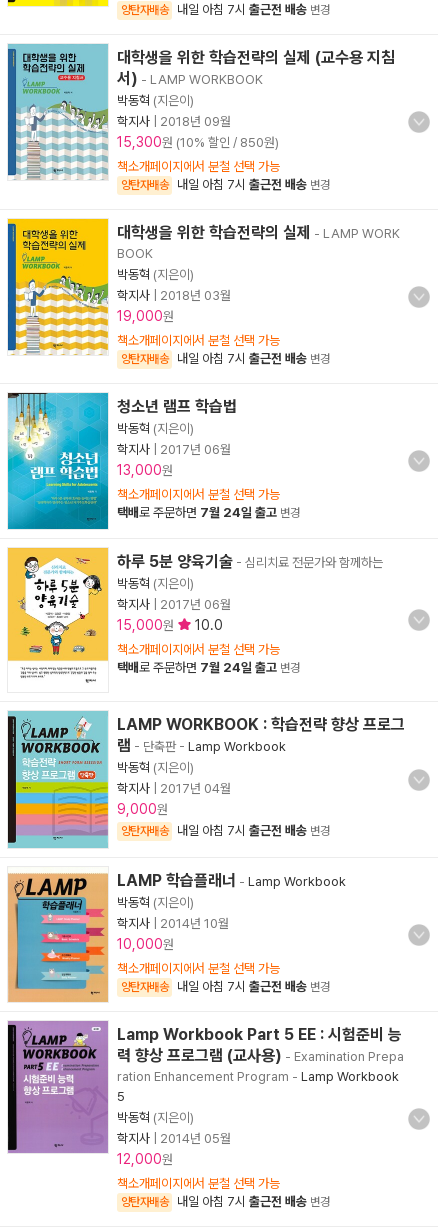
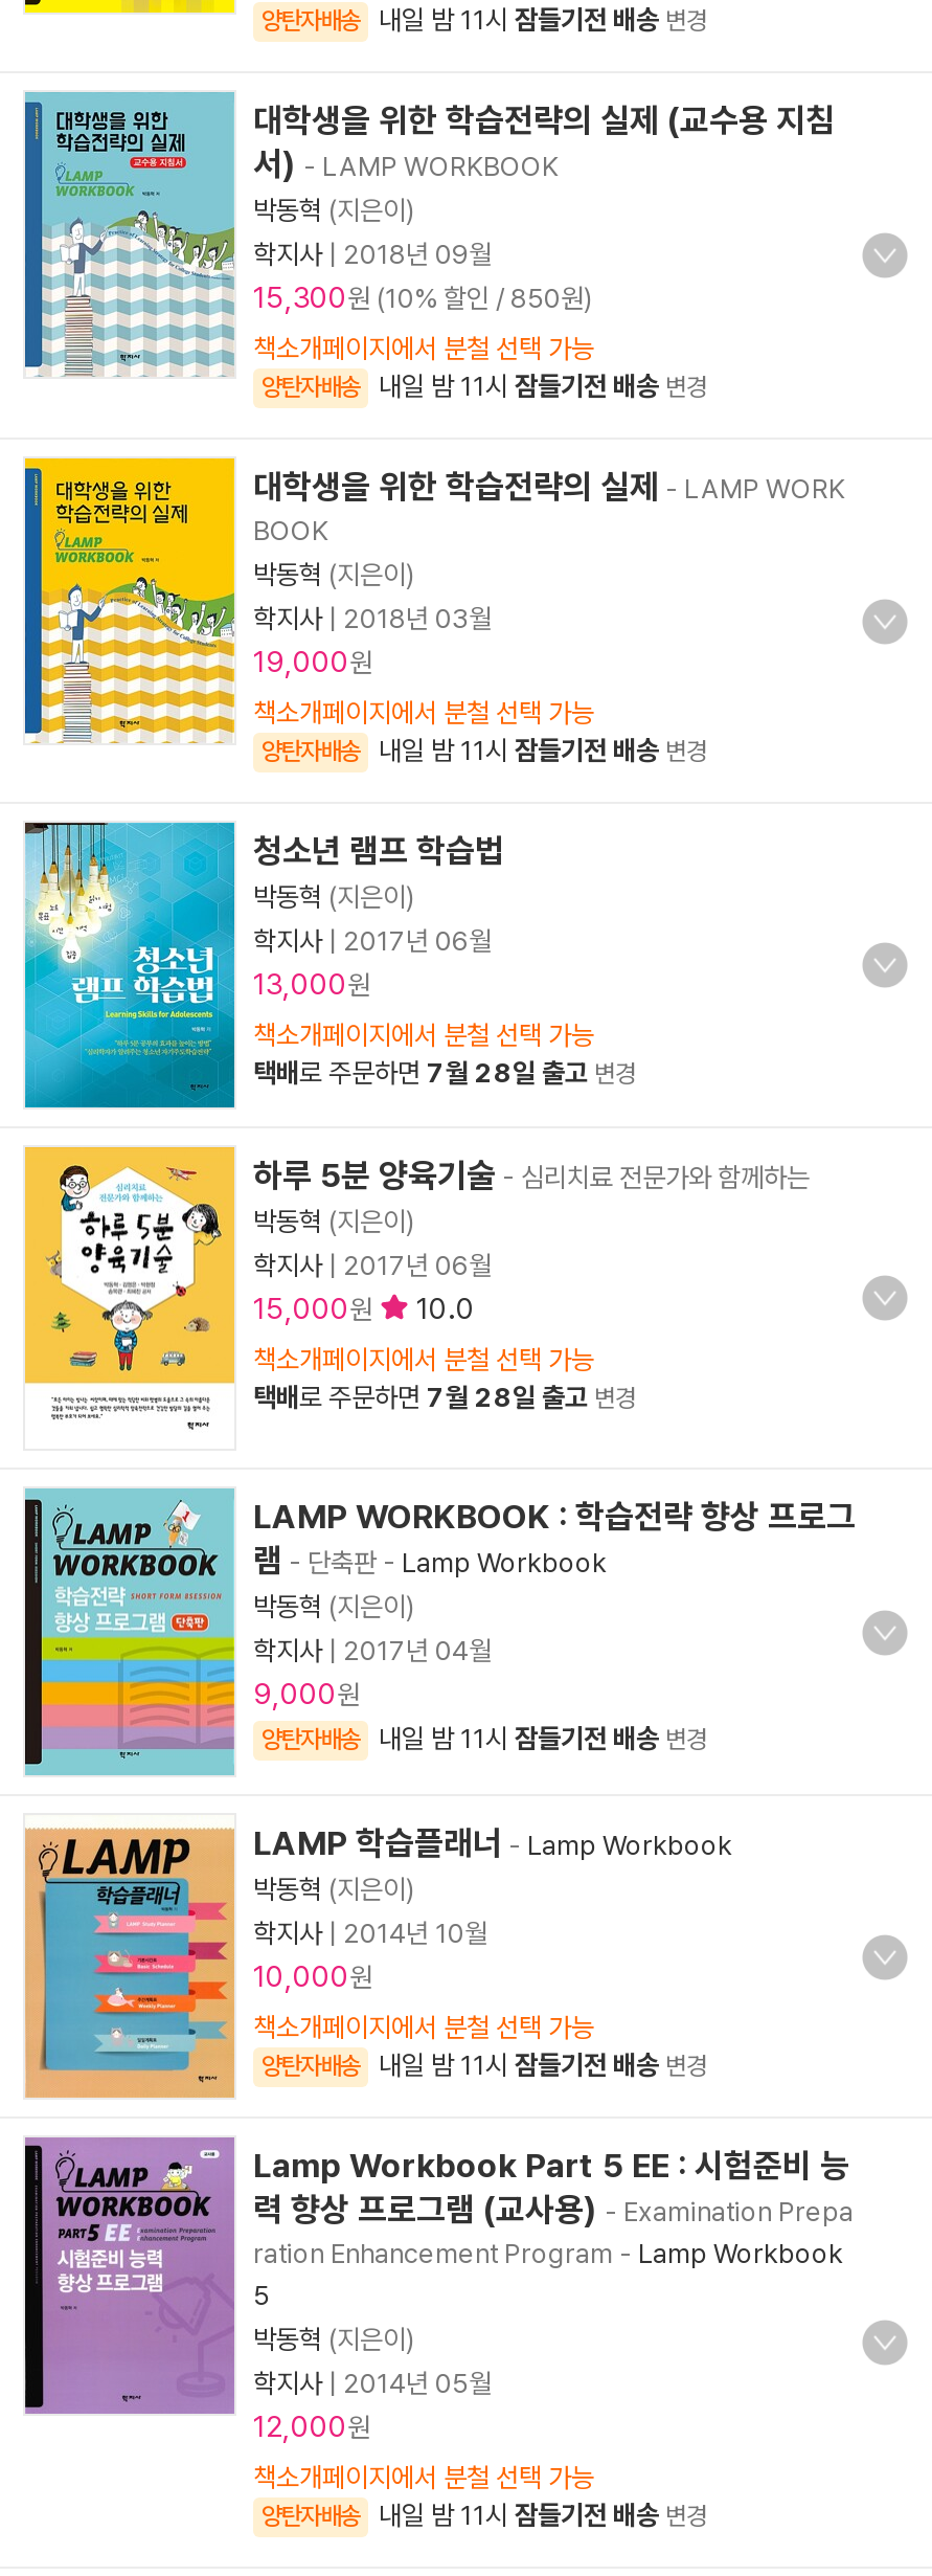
- 내일 아침 7시 출근전 배송 변경
+ 내일 밤 11시 잠들기전 배송 변경

- 내일 아침 7시 출근전 배송 변경
+ 내일 밤 11시 잠들기전 배송 변경

- 내일 아침 7시 출근전 배송 변경
+ 내일 밤 11시 잠들기전 배송 변경

- 택배로 주문하면 7월 24일 출고 변경
+ 택배로 주문하면 7월 28일 출고 변경

- 택배로 주문하면 7월 24일 출고 변경
+ 택배로 주문하면 7월 28일 출고 변경

- 내일 아침 7시 출근전 배송 변경
+ 내일 밤 11시 잠들기전 배송 변경

- 내일 아침 7시 출근전 배송 변경
+ 내일 밤 11시 잠들기전 배송 변경

- 내일 아침 7시 출근전 배송 변경
+ 내일 밤 11시 잠들기전 배송 변경
